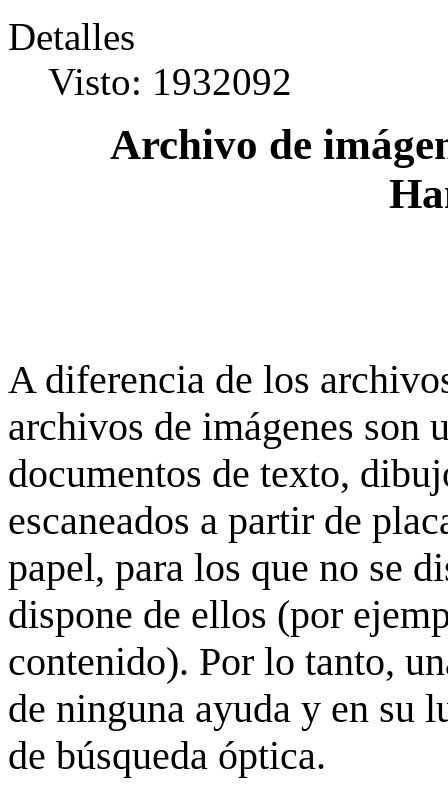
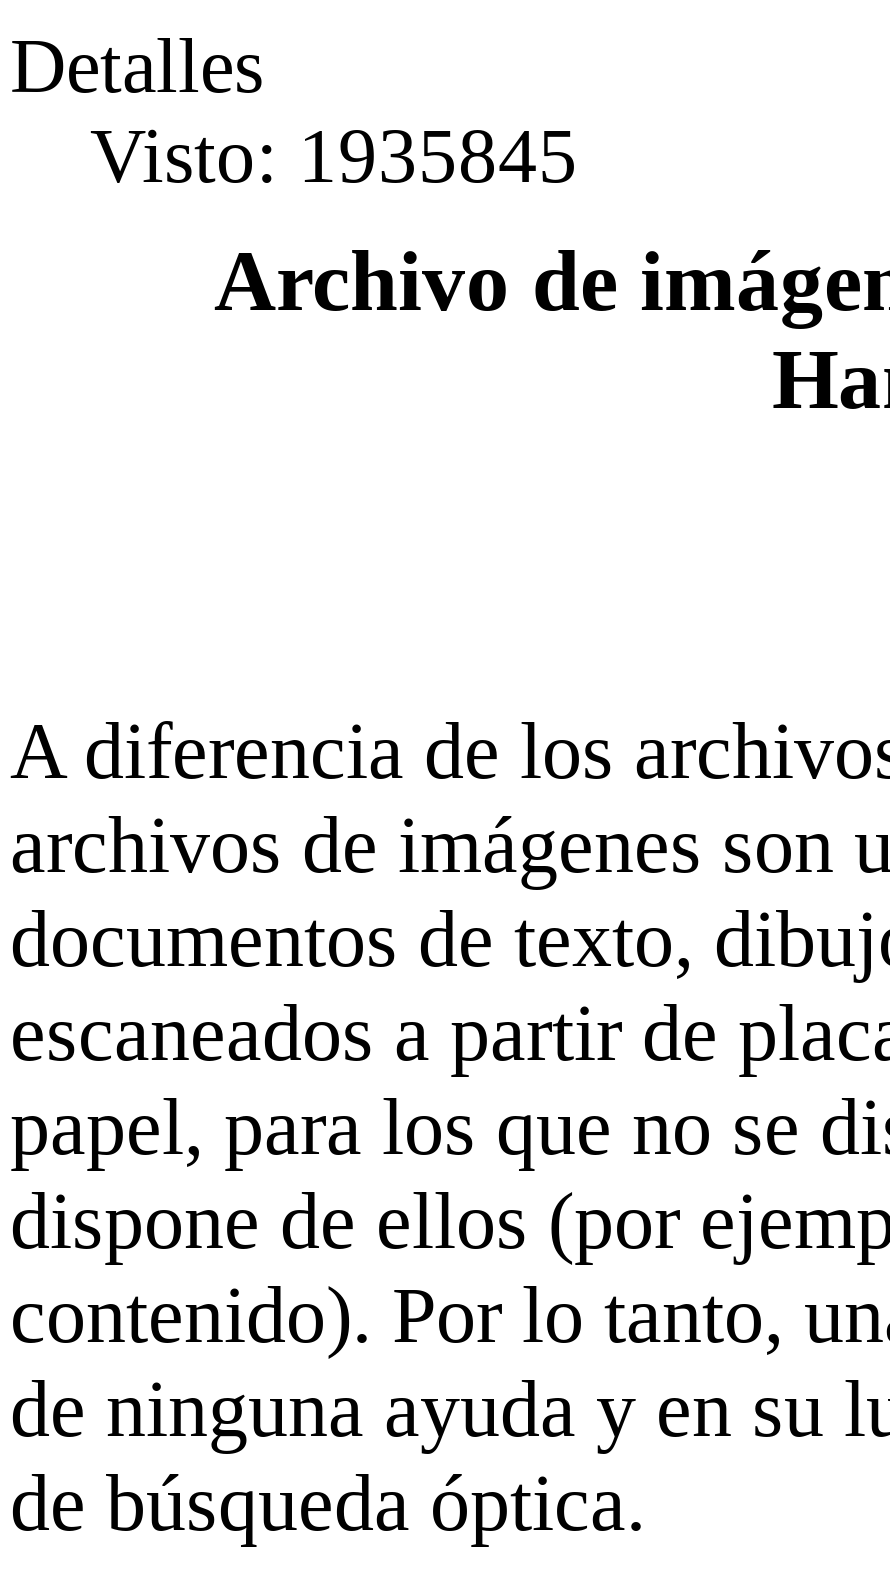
- Visto: 1932092
+ Visto: 1935845
